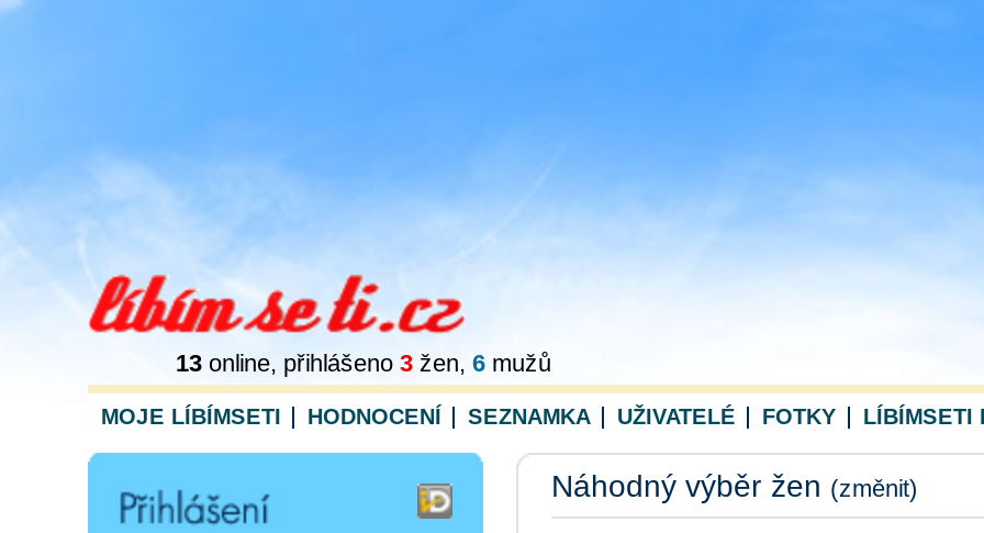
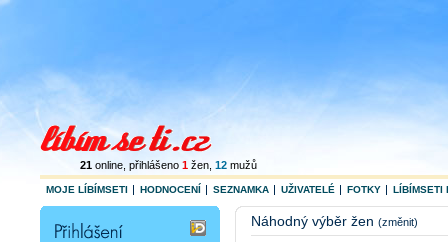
- 13 online, přihlášeno 3 žen, 6 mužů
+ 21 online, přihlášeno 1 žen, 12 mužů
